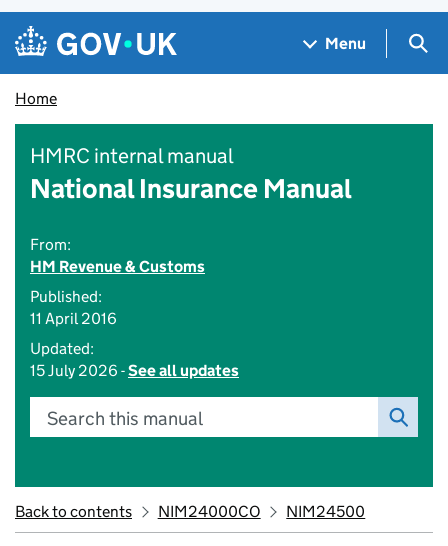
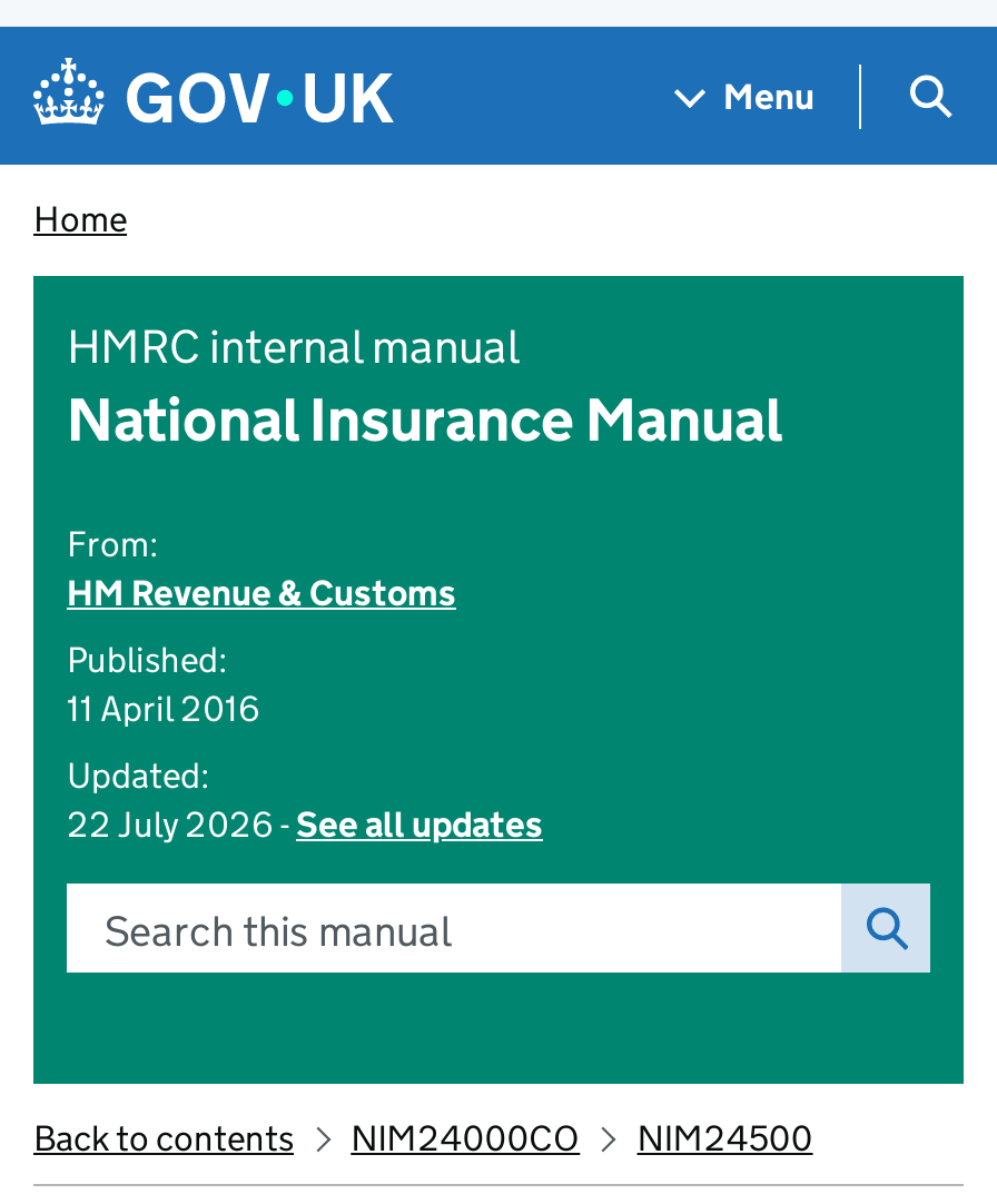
- 15 July 2026 - See all updates
+ 22 July 2026 - See all updates
